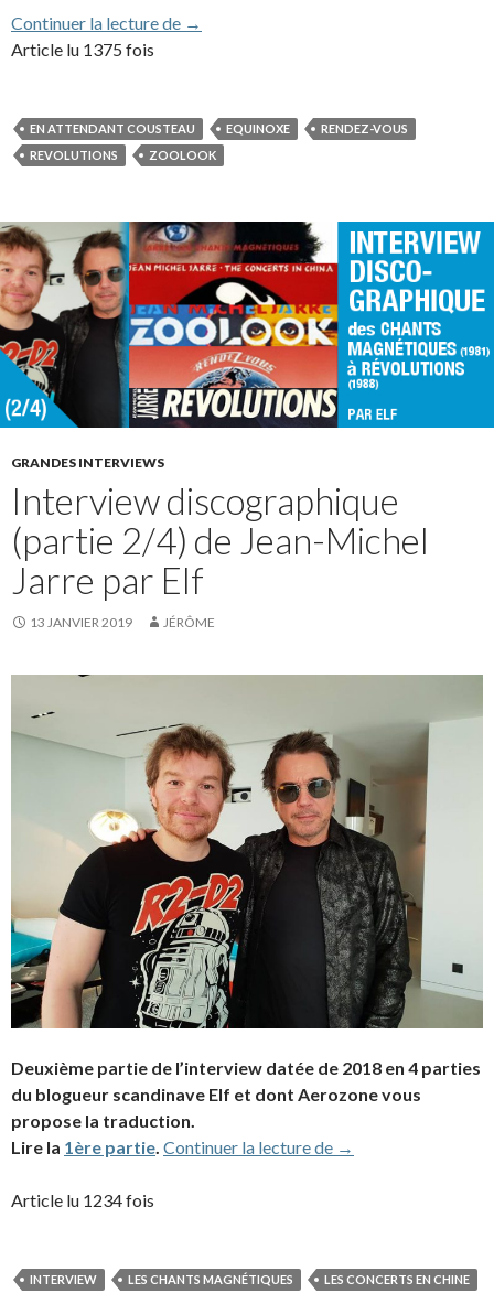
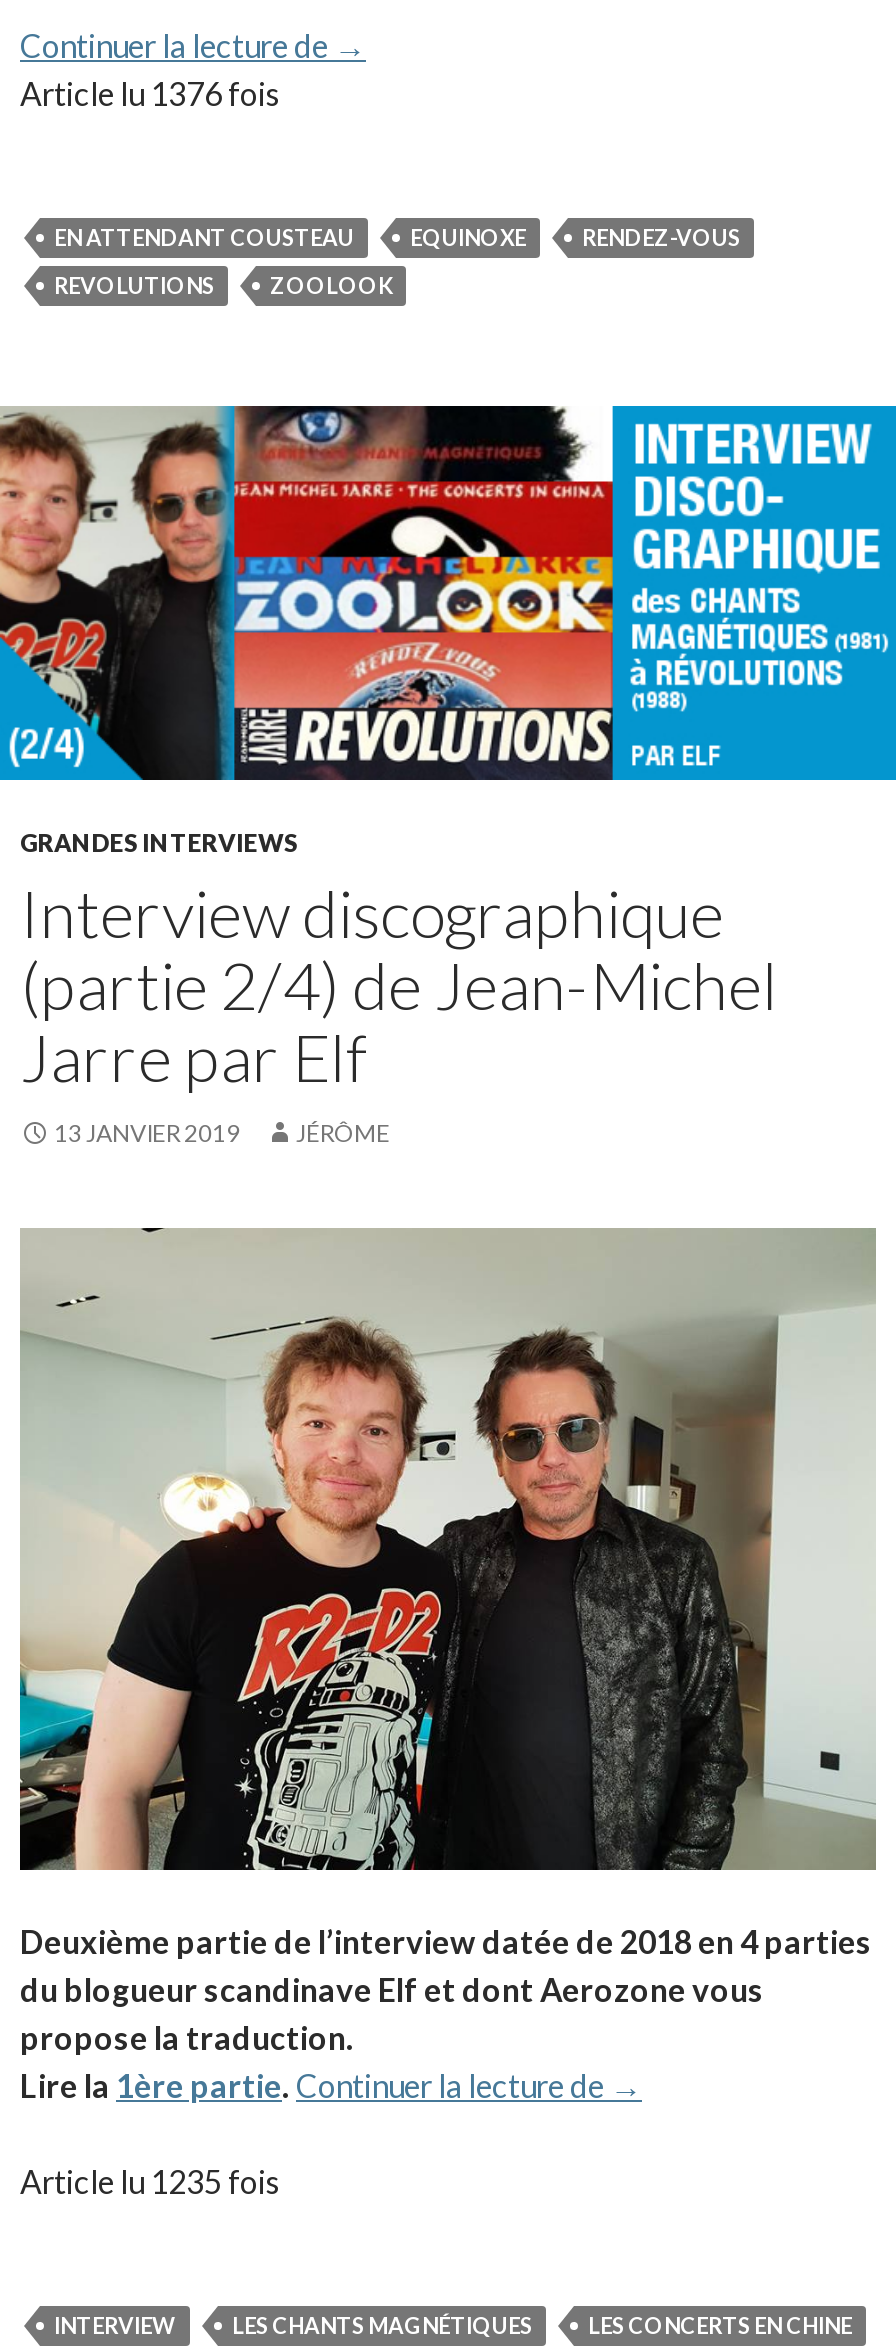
- Article lu 1375 fois
+ Article lu 1376 fois

- Article lu 1234 fois
+ Article lu 1235 fois
